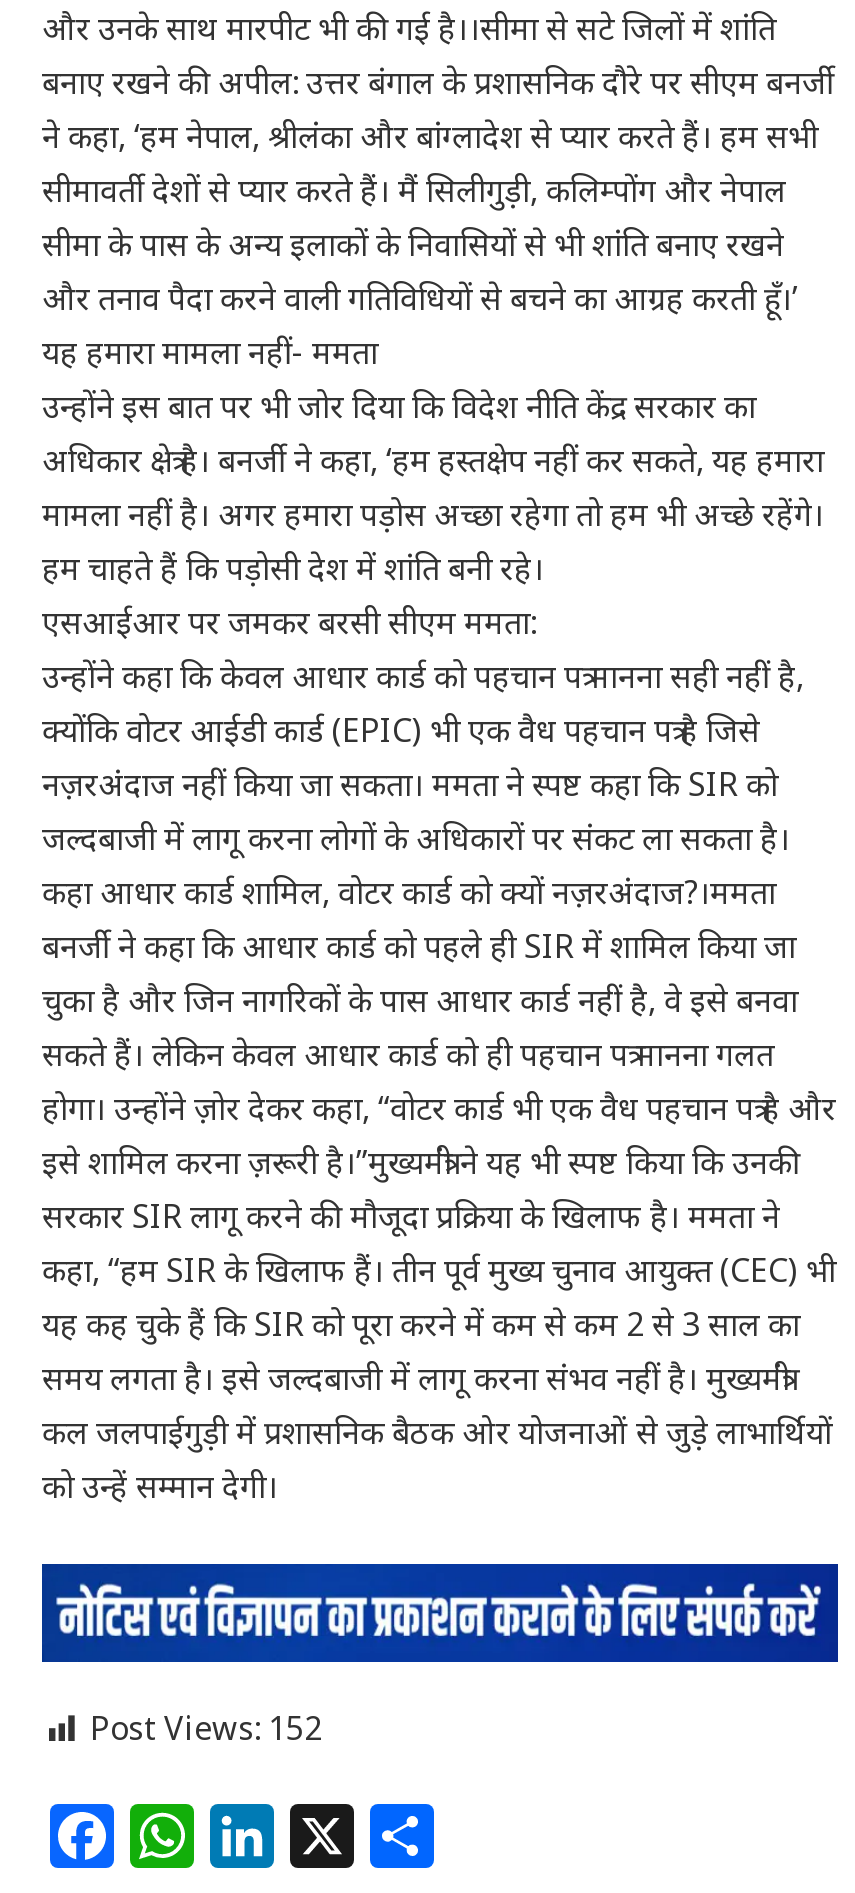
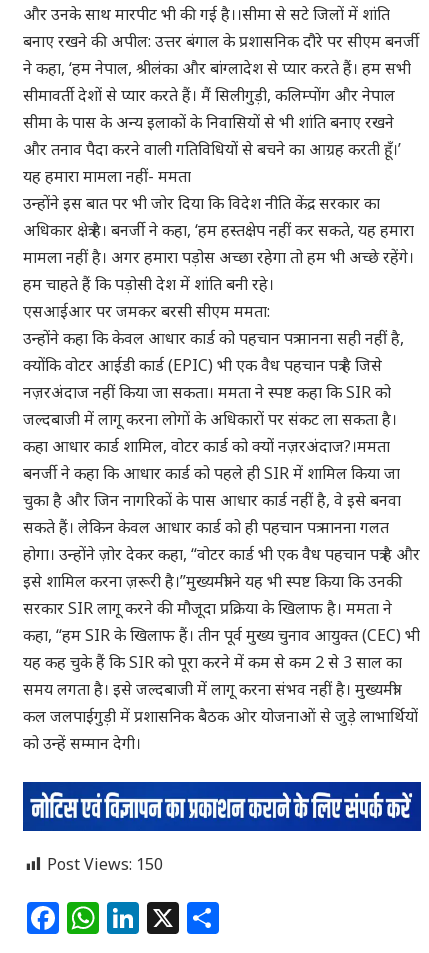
- Post Views: 152
+ Post Views: 150
